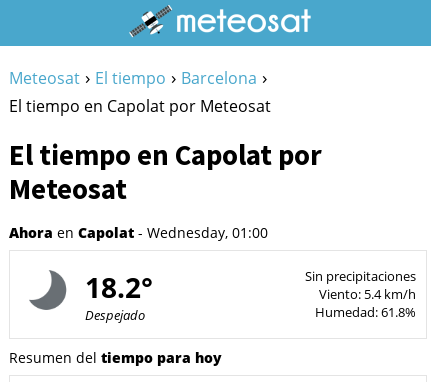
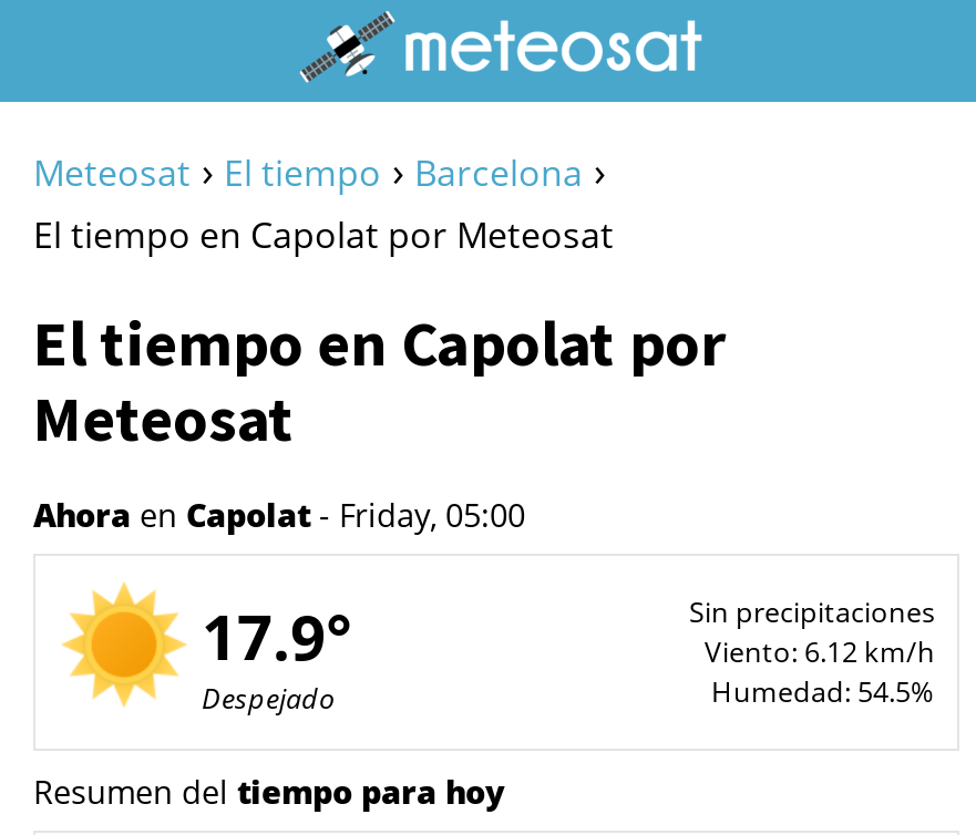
- Ahora en Capolat - Wednesday, 01:00
+ Ahora en Capolat - Friday, 05:00

- [image]
- 18.2°
+ [image]
+ 17.9°

- Viento: 5.4 km/h
+ Viento: 6.12 km/h

- Humedad: 61.8%
+ Humedad: 54.5%
